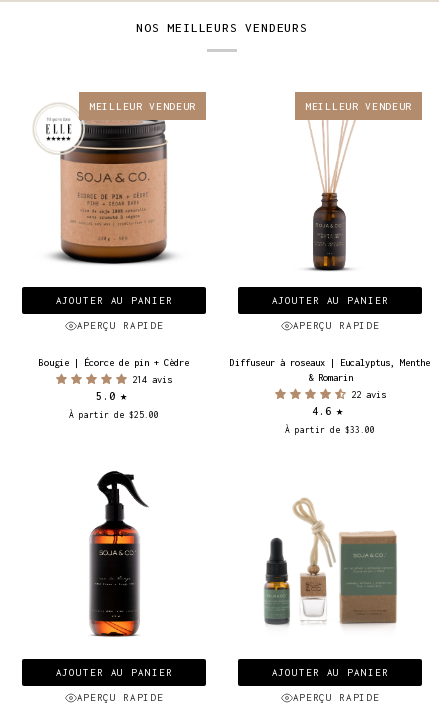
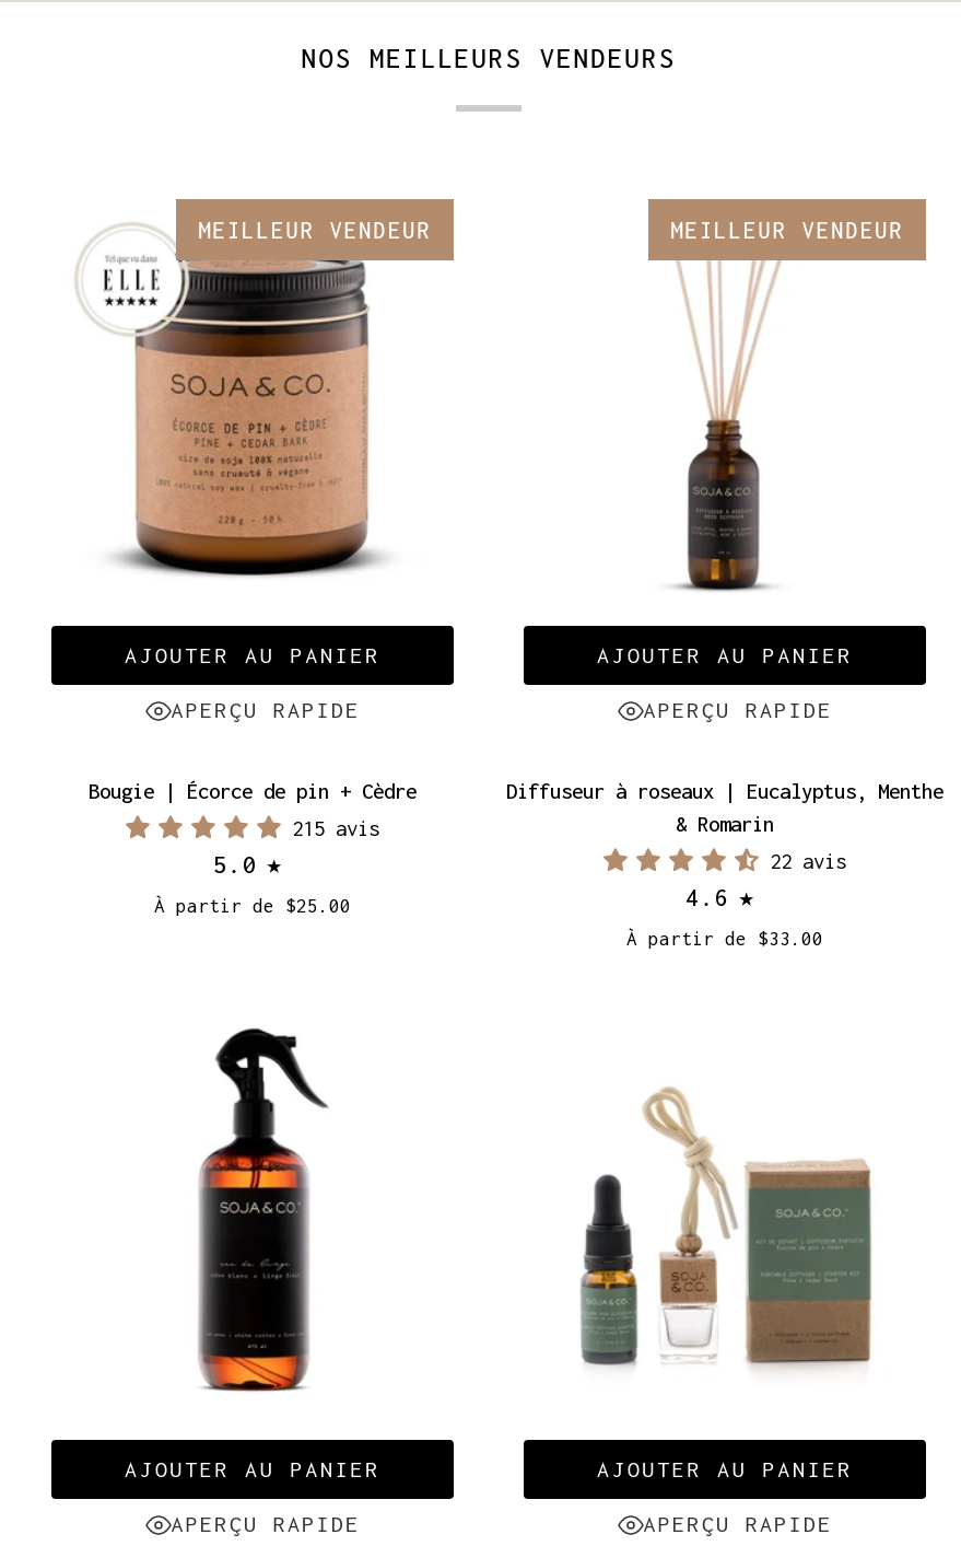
- 214 avis
+ 215 avis
